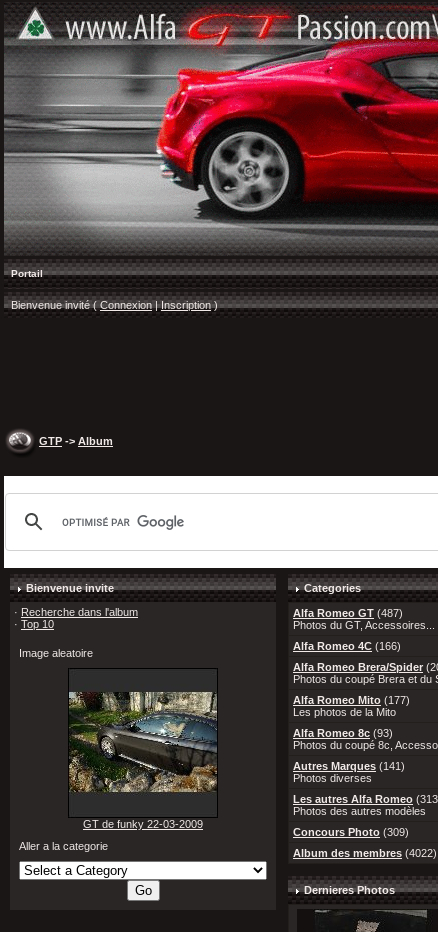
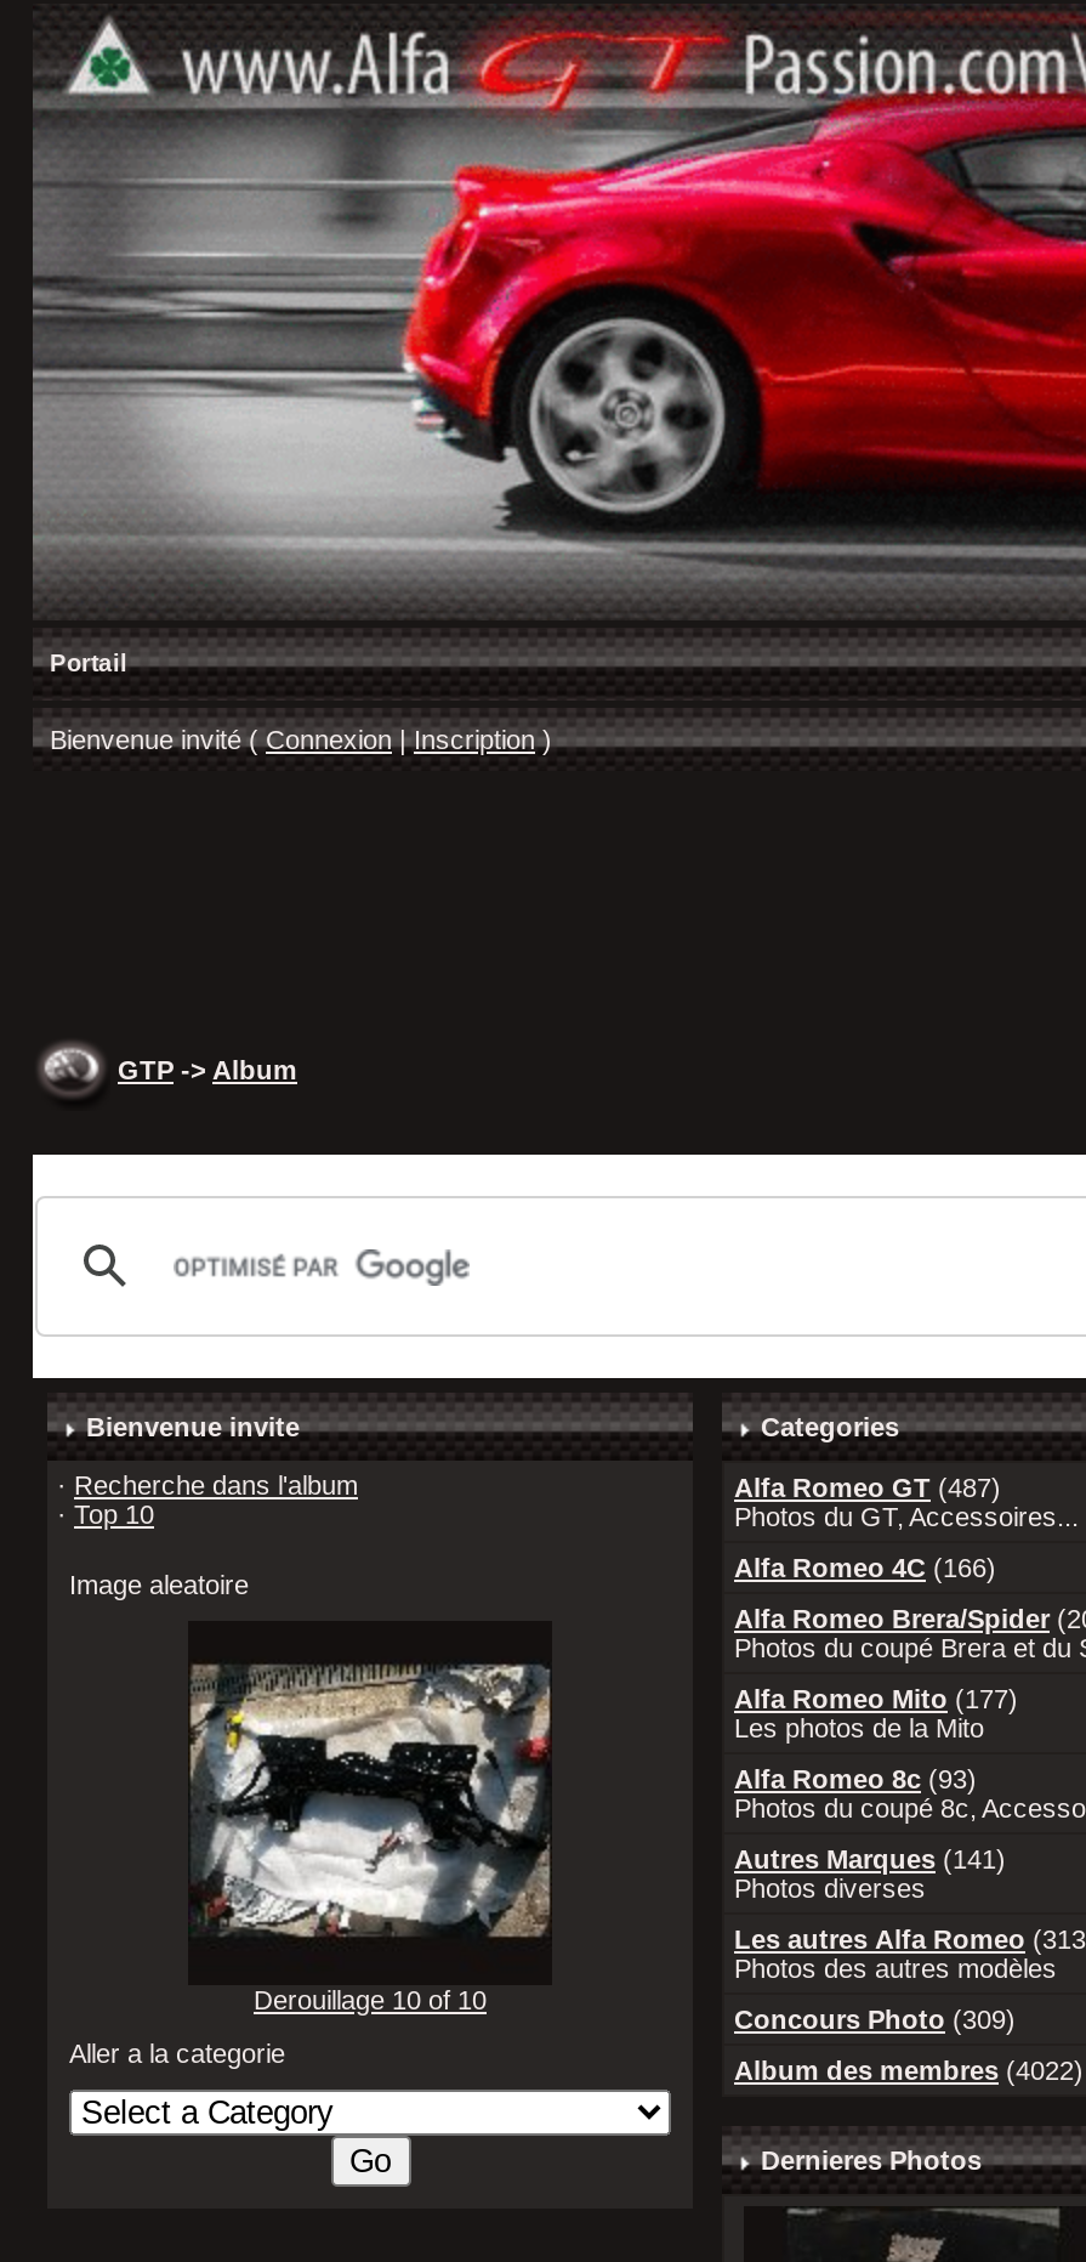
- [image]
- GT de funky 22-03-2009
+ [image]
+ Derouillage 10 of 10
